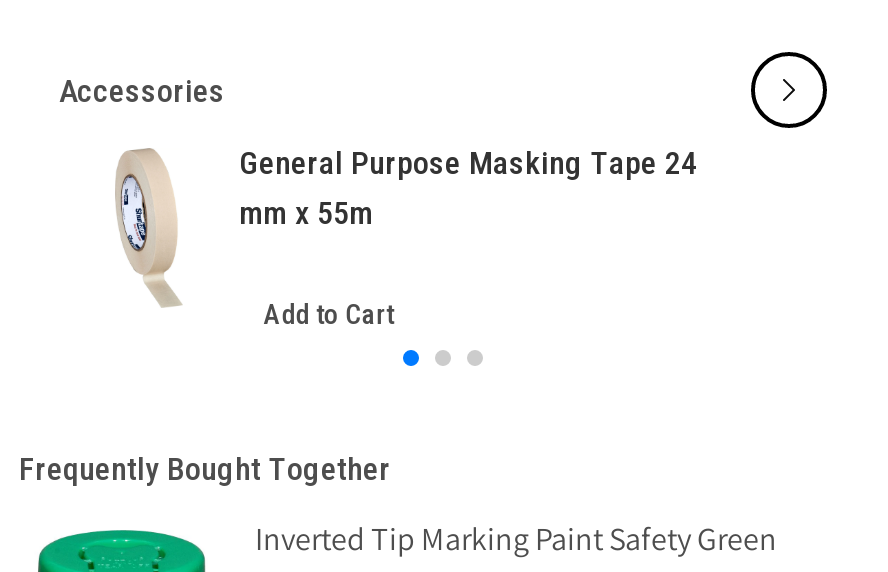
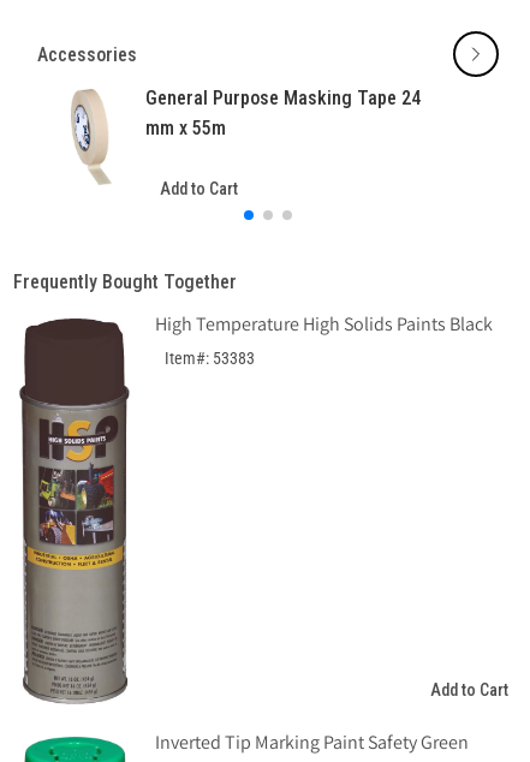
+ [image]
+ High Temperature High Solids Paints Black
+ Item#: 53383

+ Add to Cart
